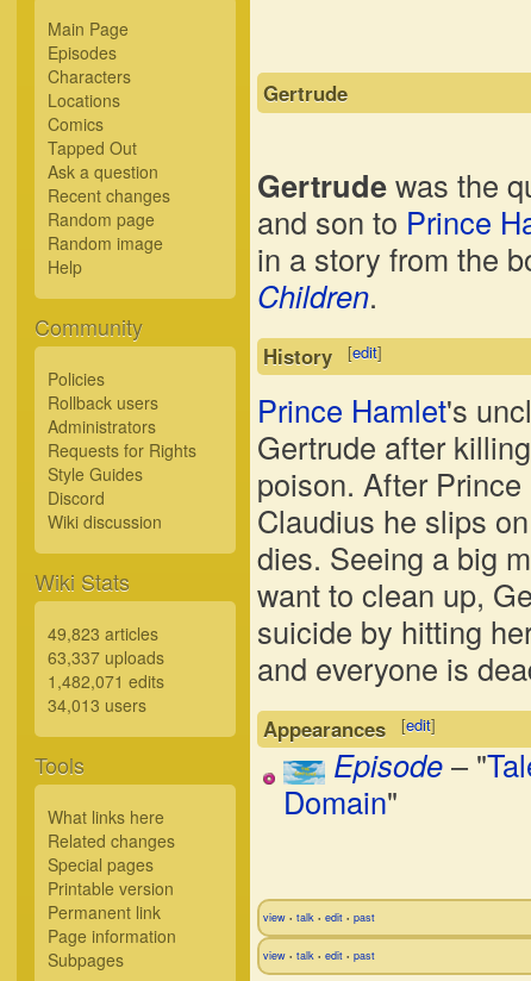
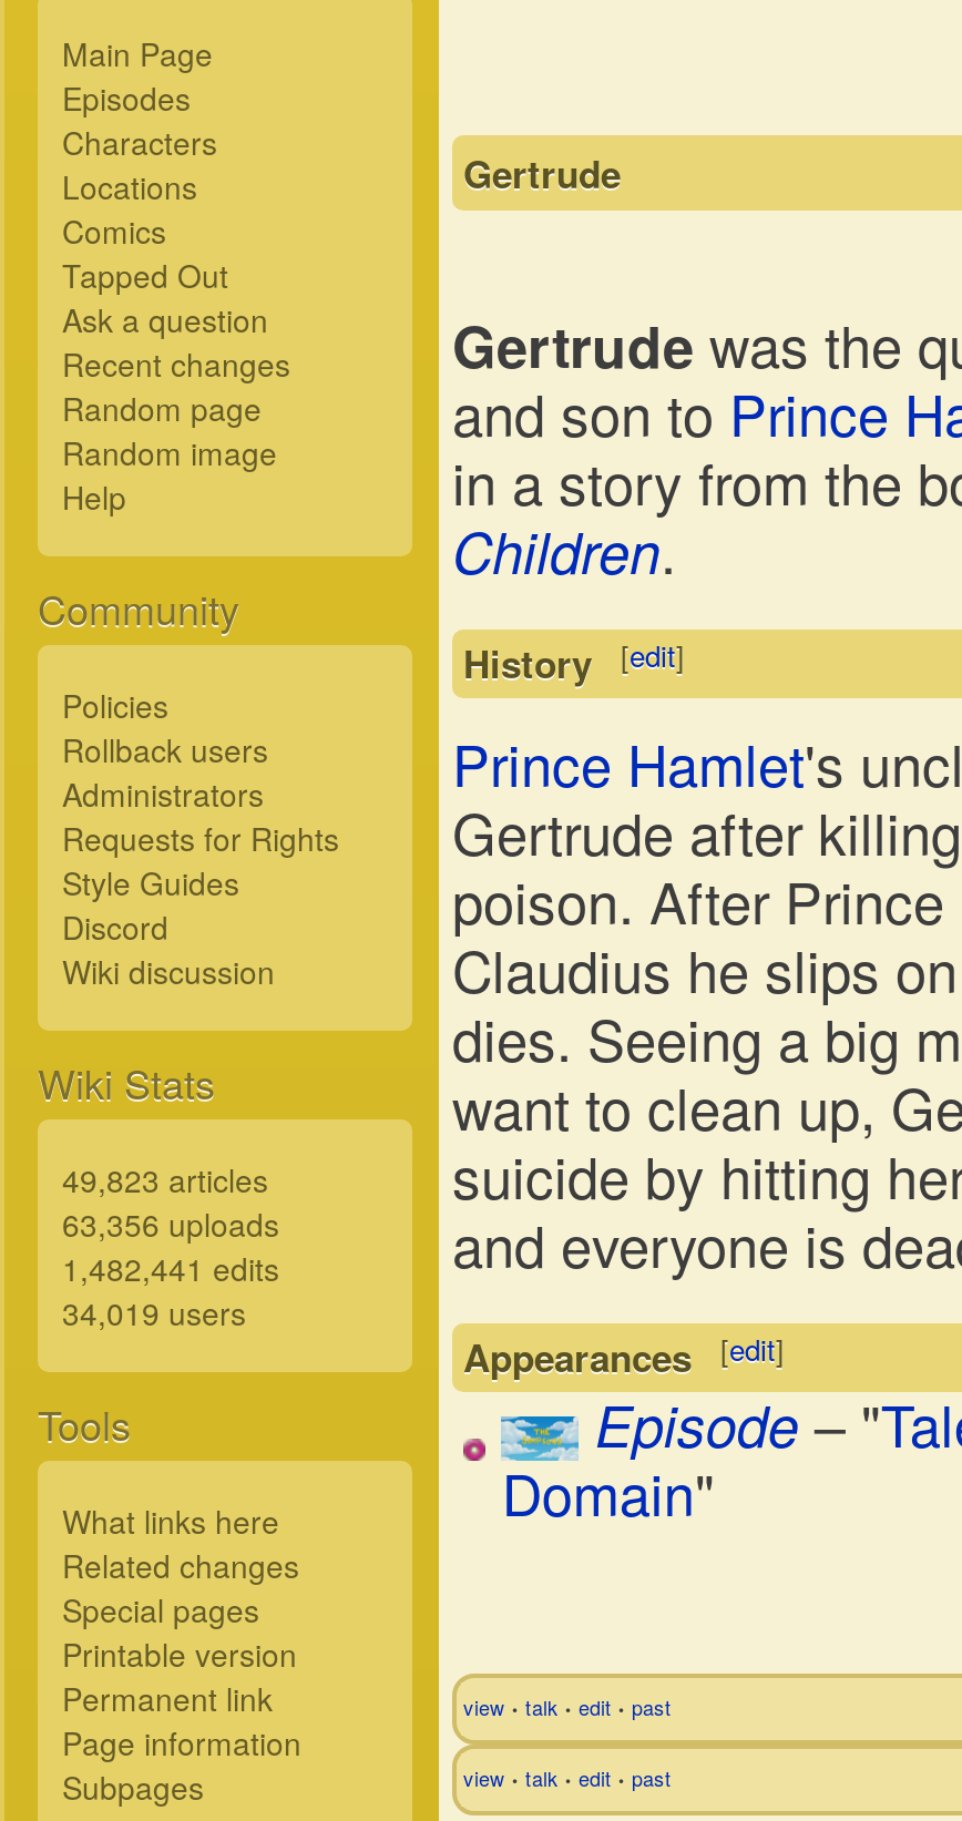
- 63,337 uploads
+ 63,356 uploads

- 1,482,071 edits
+ 1,482,441 edits

- 34,013 users
+ 34,019 users
